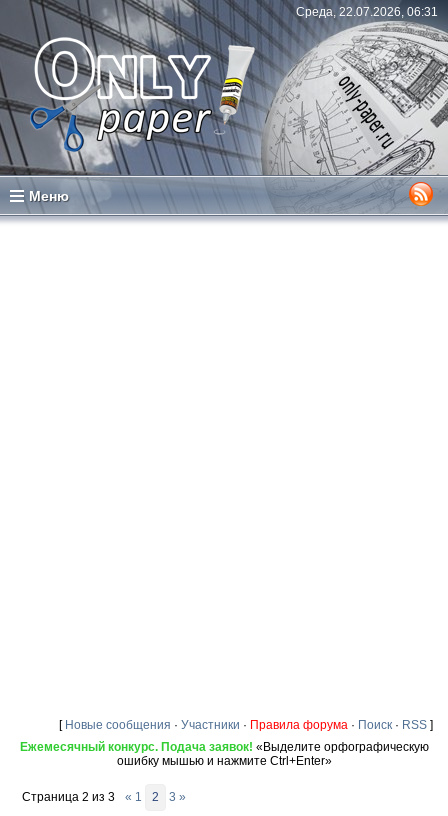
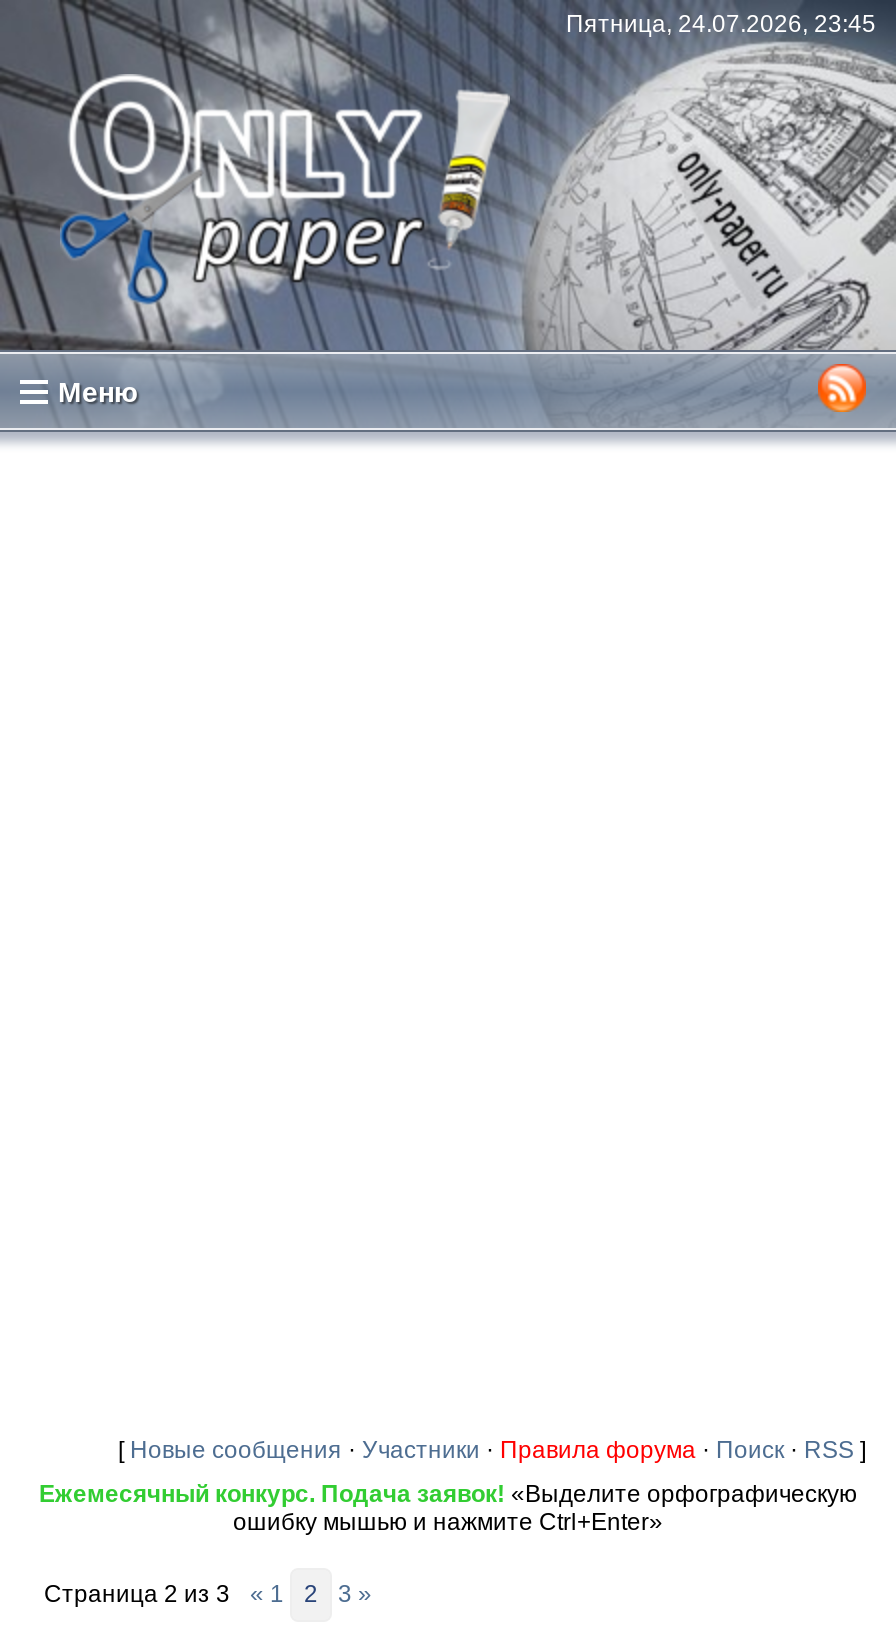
- Среда, 22.07.2026, 06:31
+ Пятница, 24.07.2026, 23:45
